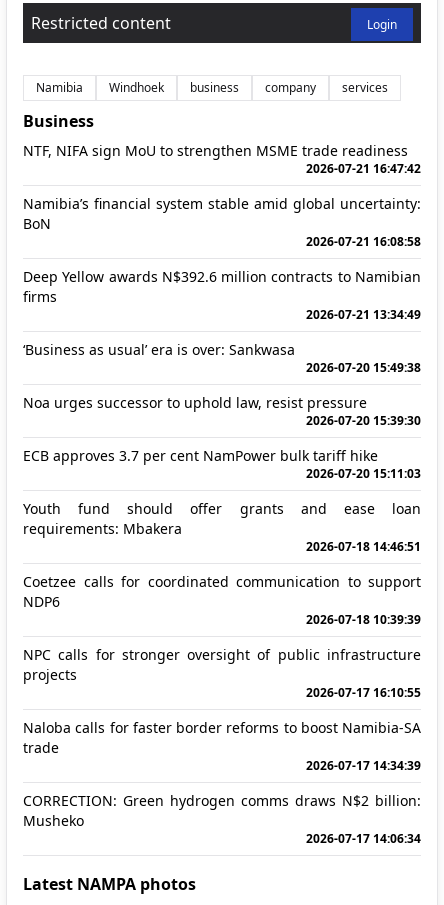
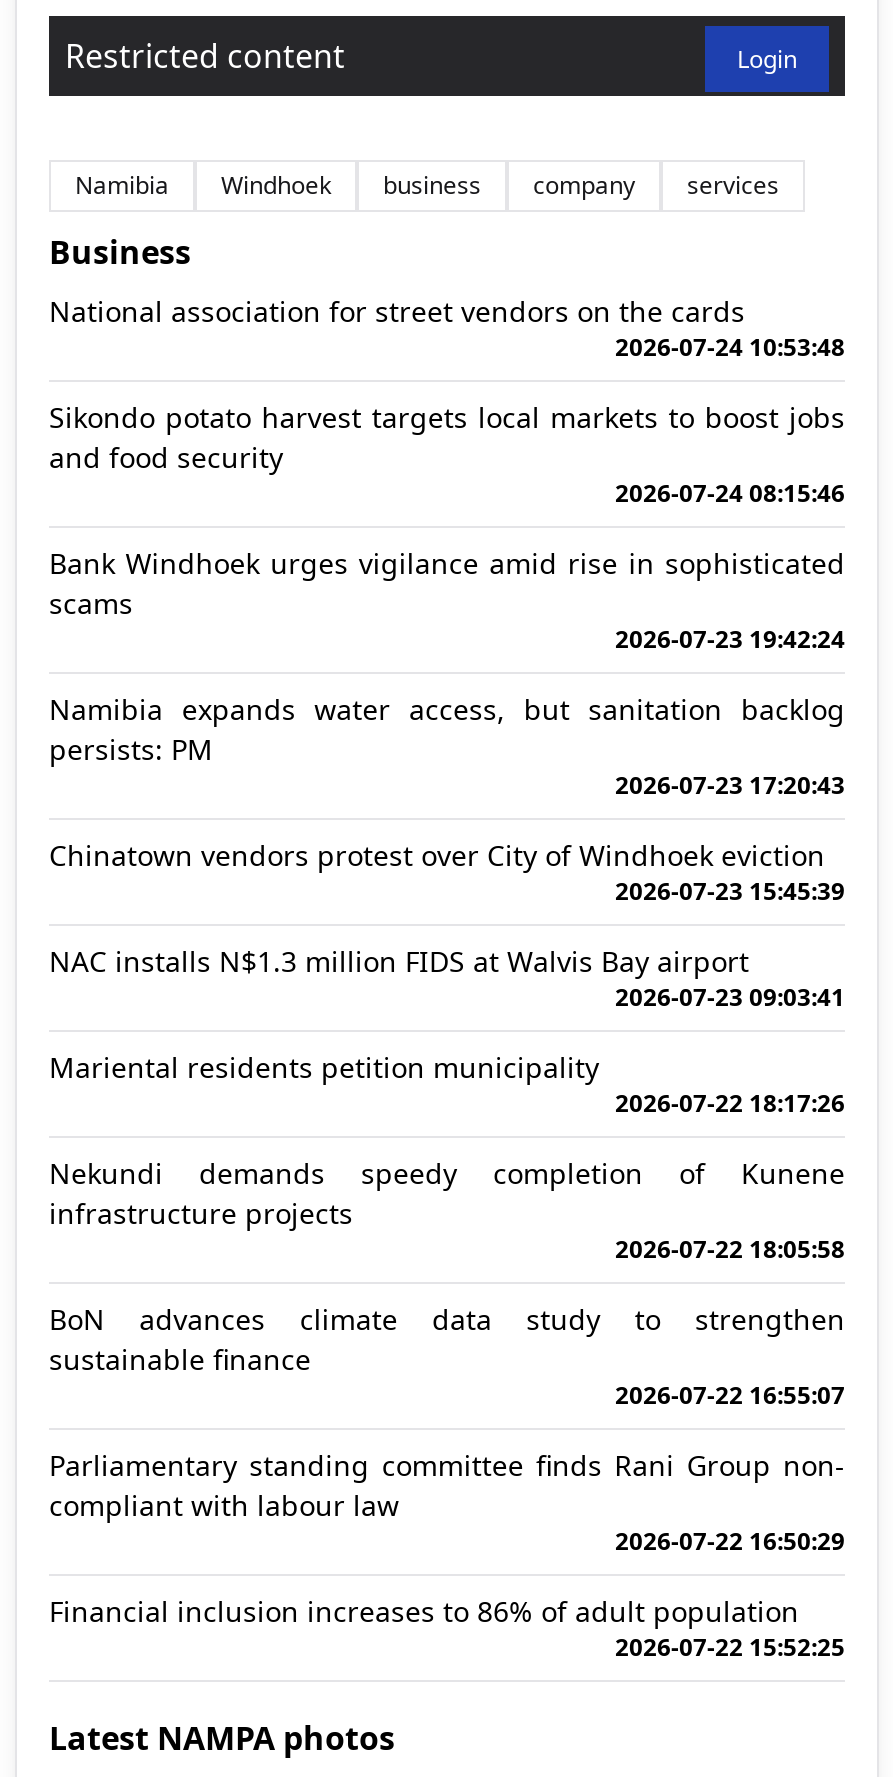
- NTF, NIFA sign MoU to strengthen MSME trade readiness
- 2026-07-21 16:47:42
+ National association for street vendors on the cards
+ 2026-07-24 10:53:48

- Namibia’s financial system stable amid global uncertainty:
- BoN
- 2026-07-21 16:08:58
+ Sikondo potato harvest targets local markets to boost jobs
+ and food security
+ 2026-07-24 08:15:46

- Deep Yellow awards N$392.6 million contracts to Namibian
- firms
- 2026-07-21 13:34:49
+ Bank Windhoek urges vigilance amid rise in sophisticated
+ scams
+ 2026-07-23 19:42:24

- ‘Business as usual’ era is over: Sankwasa
- 2026-07-20 15:49:38
+ Namibia expands water access, but sanitation backlog
+ persists: PM
+ 2026-07-23 17:20:43

- Noa urges successor to uphold law, resist pressure
- 2026-07-20 15:39:30
+ Chinatown vendors protest over City of Windhoek eviction
+ 2026-07-23 15:45:39

- ECB approves 3.7 per cent NamPower bulk tariff hike
- 2026-07-20 15:11:03
+ NAC installs N$1.3 million FIDS at Walvis Bay airport
+ 2026-07-23 09:03:41

- Youth fund should offer grants and ease loan
- requirements: Mbakera
- 2026-07-18 14:46:51
+ Mariental residents petition municipality
+ 2026-07-22 18:17:26

- Coetzee calls for coordinated communication to support
- NDP6
- 2026-07-18 10:39:39
+ Nekundi demands speedy completion of Kunene
+ infrastructure projects
+ 2026-07-22 18:05:58

- NPC calls for stronger oversight of public infrastructure
- projects
- 2026-07-17 16:10:55
+ BoN advances climate data study to strengthen
+ sustainable finance
+ 2026-07-22 16:55:07

- Naloba calls for faster border reforms to boost Namibia-SA
- trade
- 2026-07-17 14:34:39
+ Parliamentary standing committee finds Rani Group non-
+ compliant with labour law
+ 2026-07-22 16:50:29

- CORRECTION: Green hydrogen comms draws N$2 billion:
- Musheko
- 2026-07-17 14:06:34
+ Financial inclusion increases to 86% of adult population
+ 2026-07-22 15:52:25
